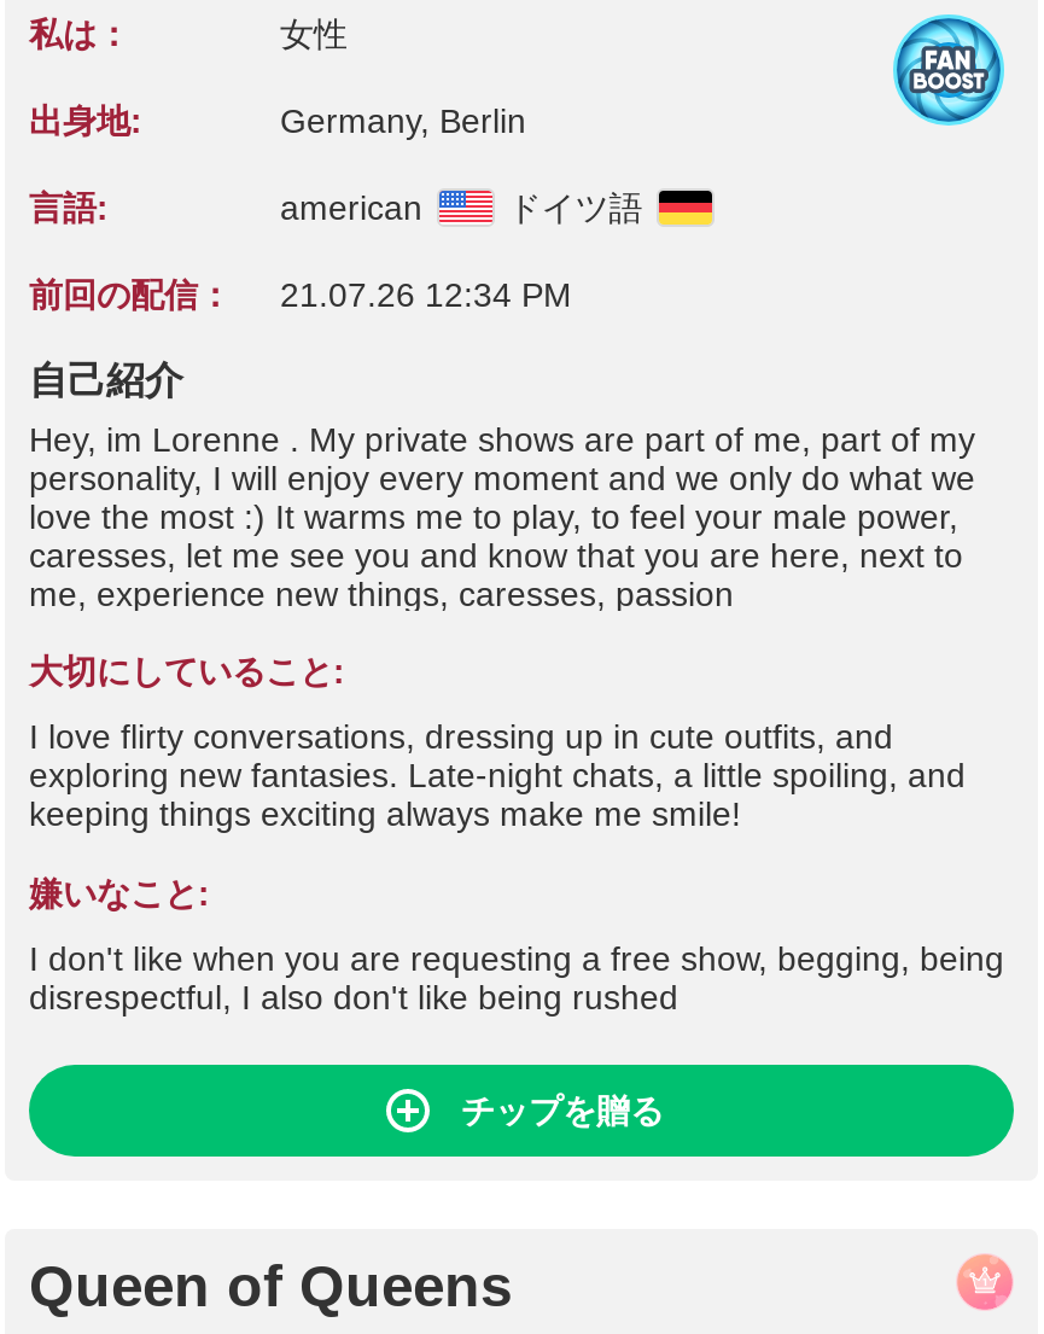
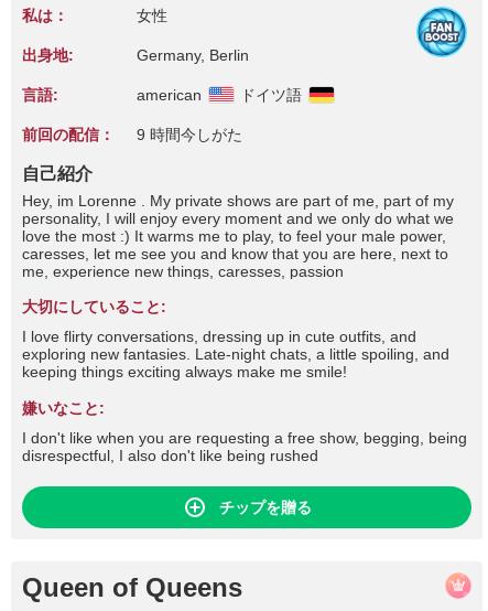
- 21.07.26 12:34 PM
+ 9 時間今しがた
